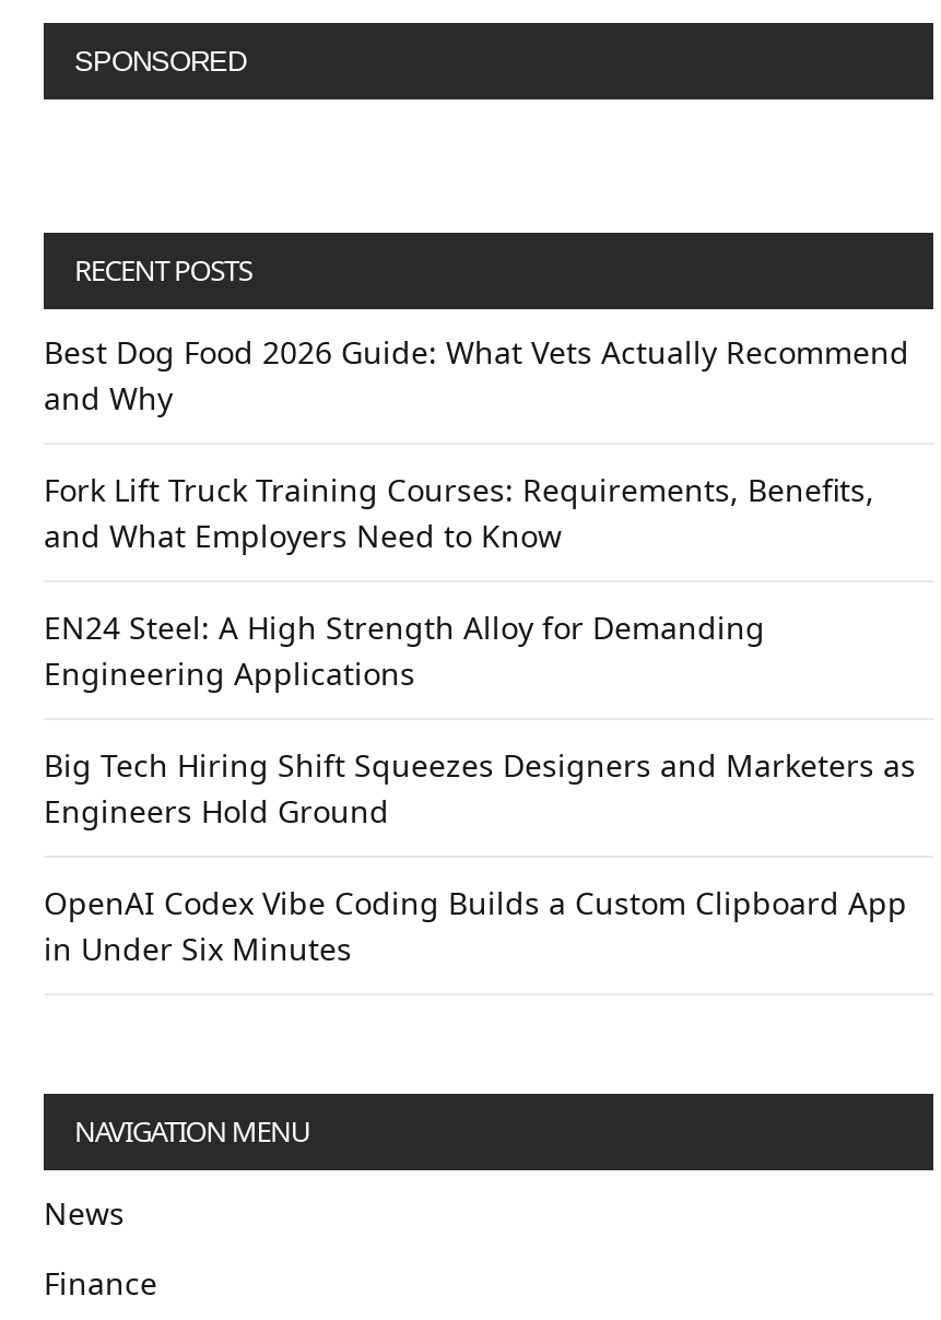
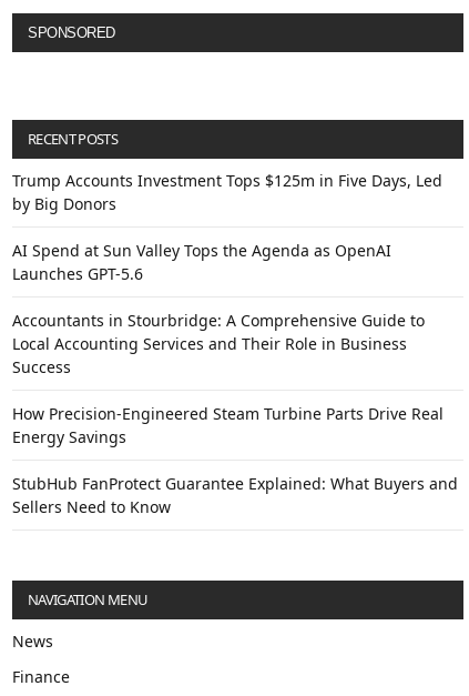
- Best Dog Food 2026 Guide: What Vets Actually Recommend
- and Why
+ Trump Accounts Investment Tops $125m in Five Days, Led
+ by Big Donors

- Fork Lift Truck Training Courses: Requirements, Benefits,
- and What Employers Need to Know
+ AI Spend at Sun Valley Tops the Agenda as OpenAI
+ Launches GPT-5.6

- EN24 Steel: A High Strength Alloy for Demanding
- Engineering Applications
+ Accountants in Stourbridge: A Comprehensive Guide to
+ Local Accounting Services and Their Role in Business
+ Success

- Big Tech Hiring Shift Squeezes Designers and Marketers as
- Engineers Hold Ground
+ How Precision-Engineered Steam Turbine Parts Drive Real
+ Energy Savings

- OpenAI Codex Vibe Coding Builds a Custom Clipboard App
- in Under Six Minutes
+ StubHub FanProtect Guarantee Explained: What Buyers and
+ Sellers Need to Know
